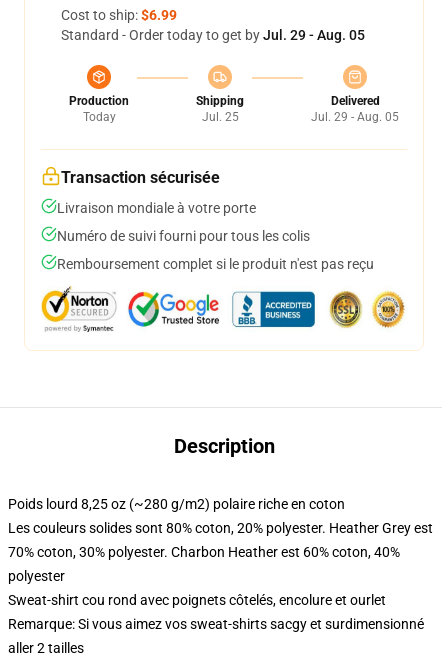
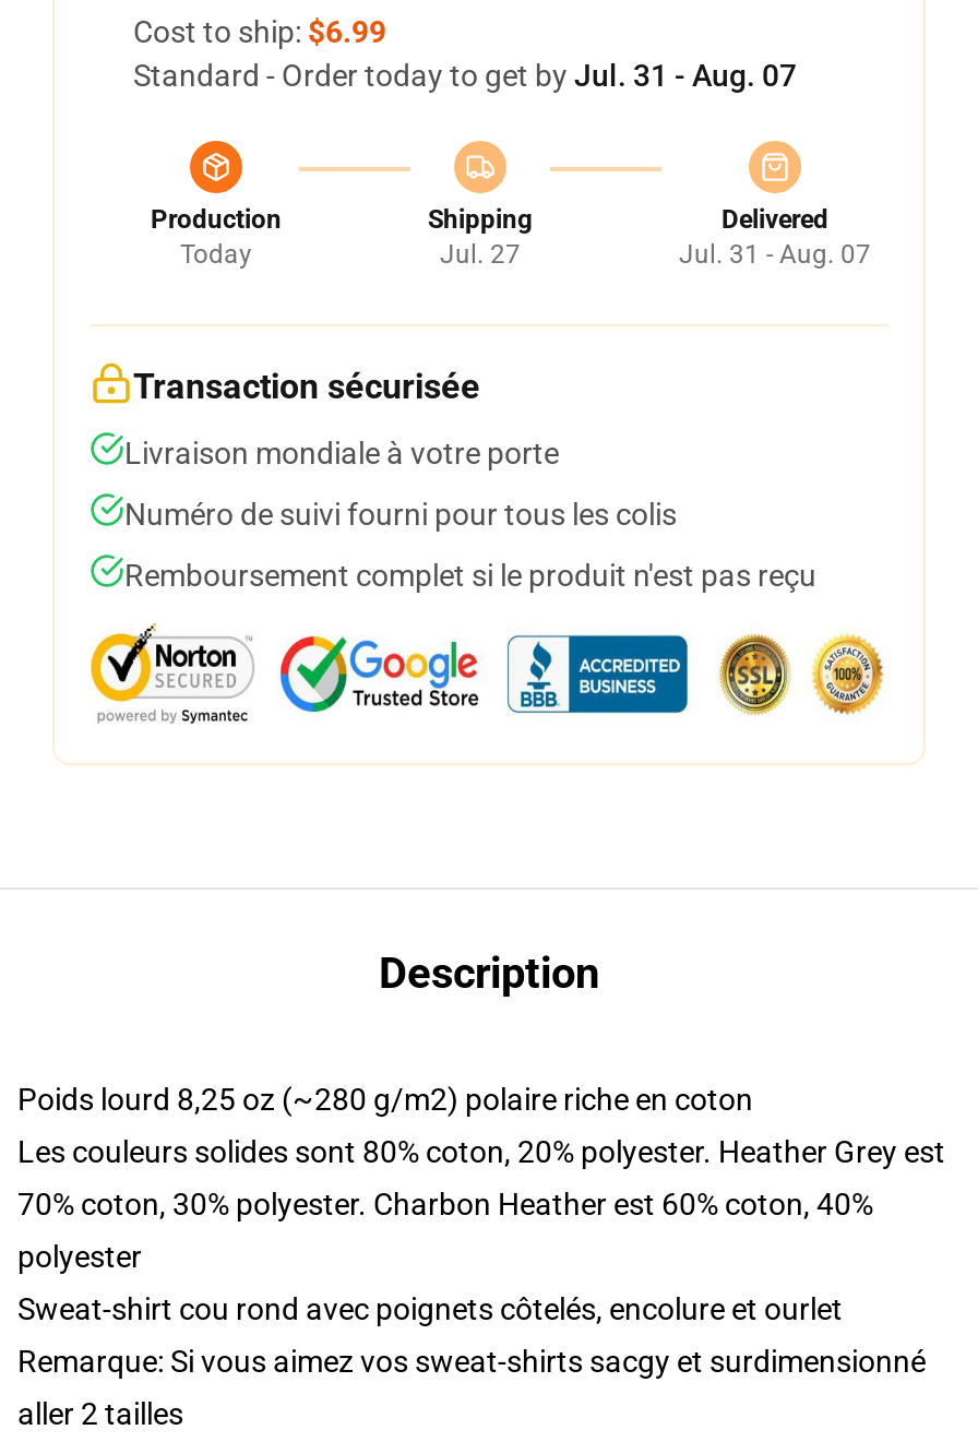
- Standard - Order today to get by Jul. 29 - Aug. 05
+ Standard - Order today to get by Jul. 31 - Aug. 07

- Jul. 25
+ Jul. 27

- Jul. 29 - Aug. 05
+ Jul. 31 - Aug. 07
